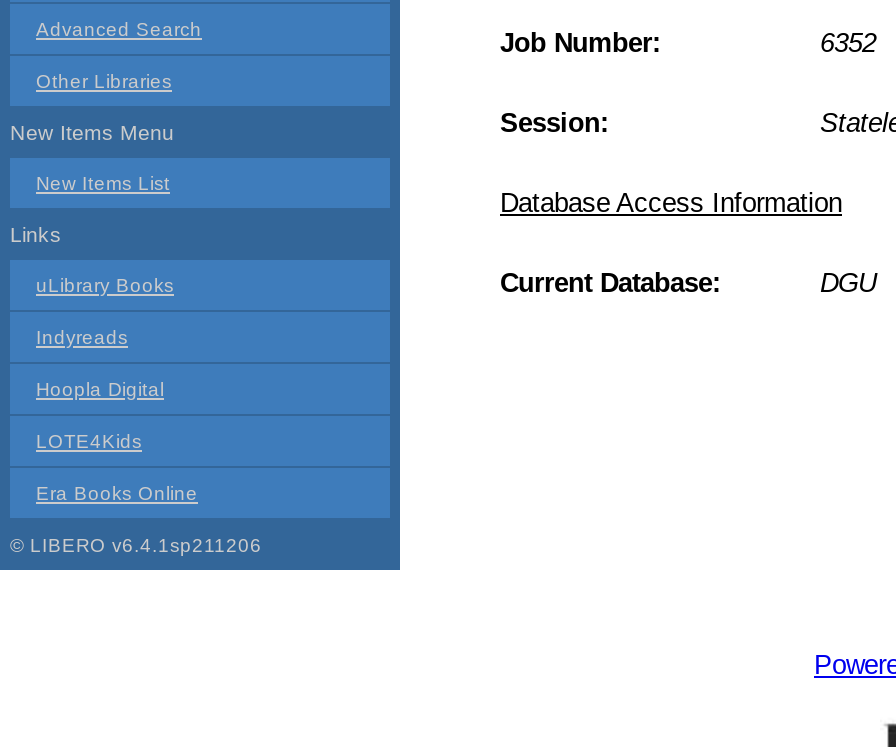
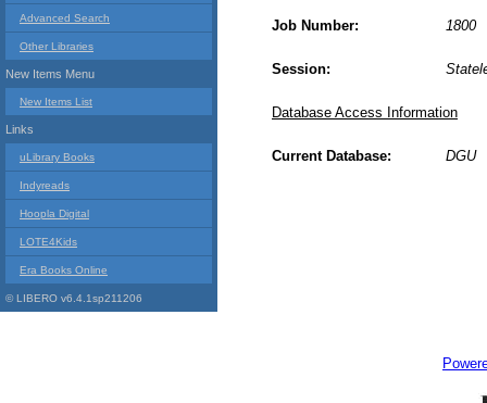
- 6352
+ 1800
